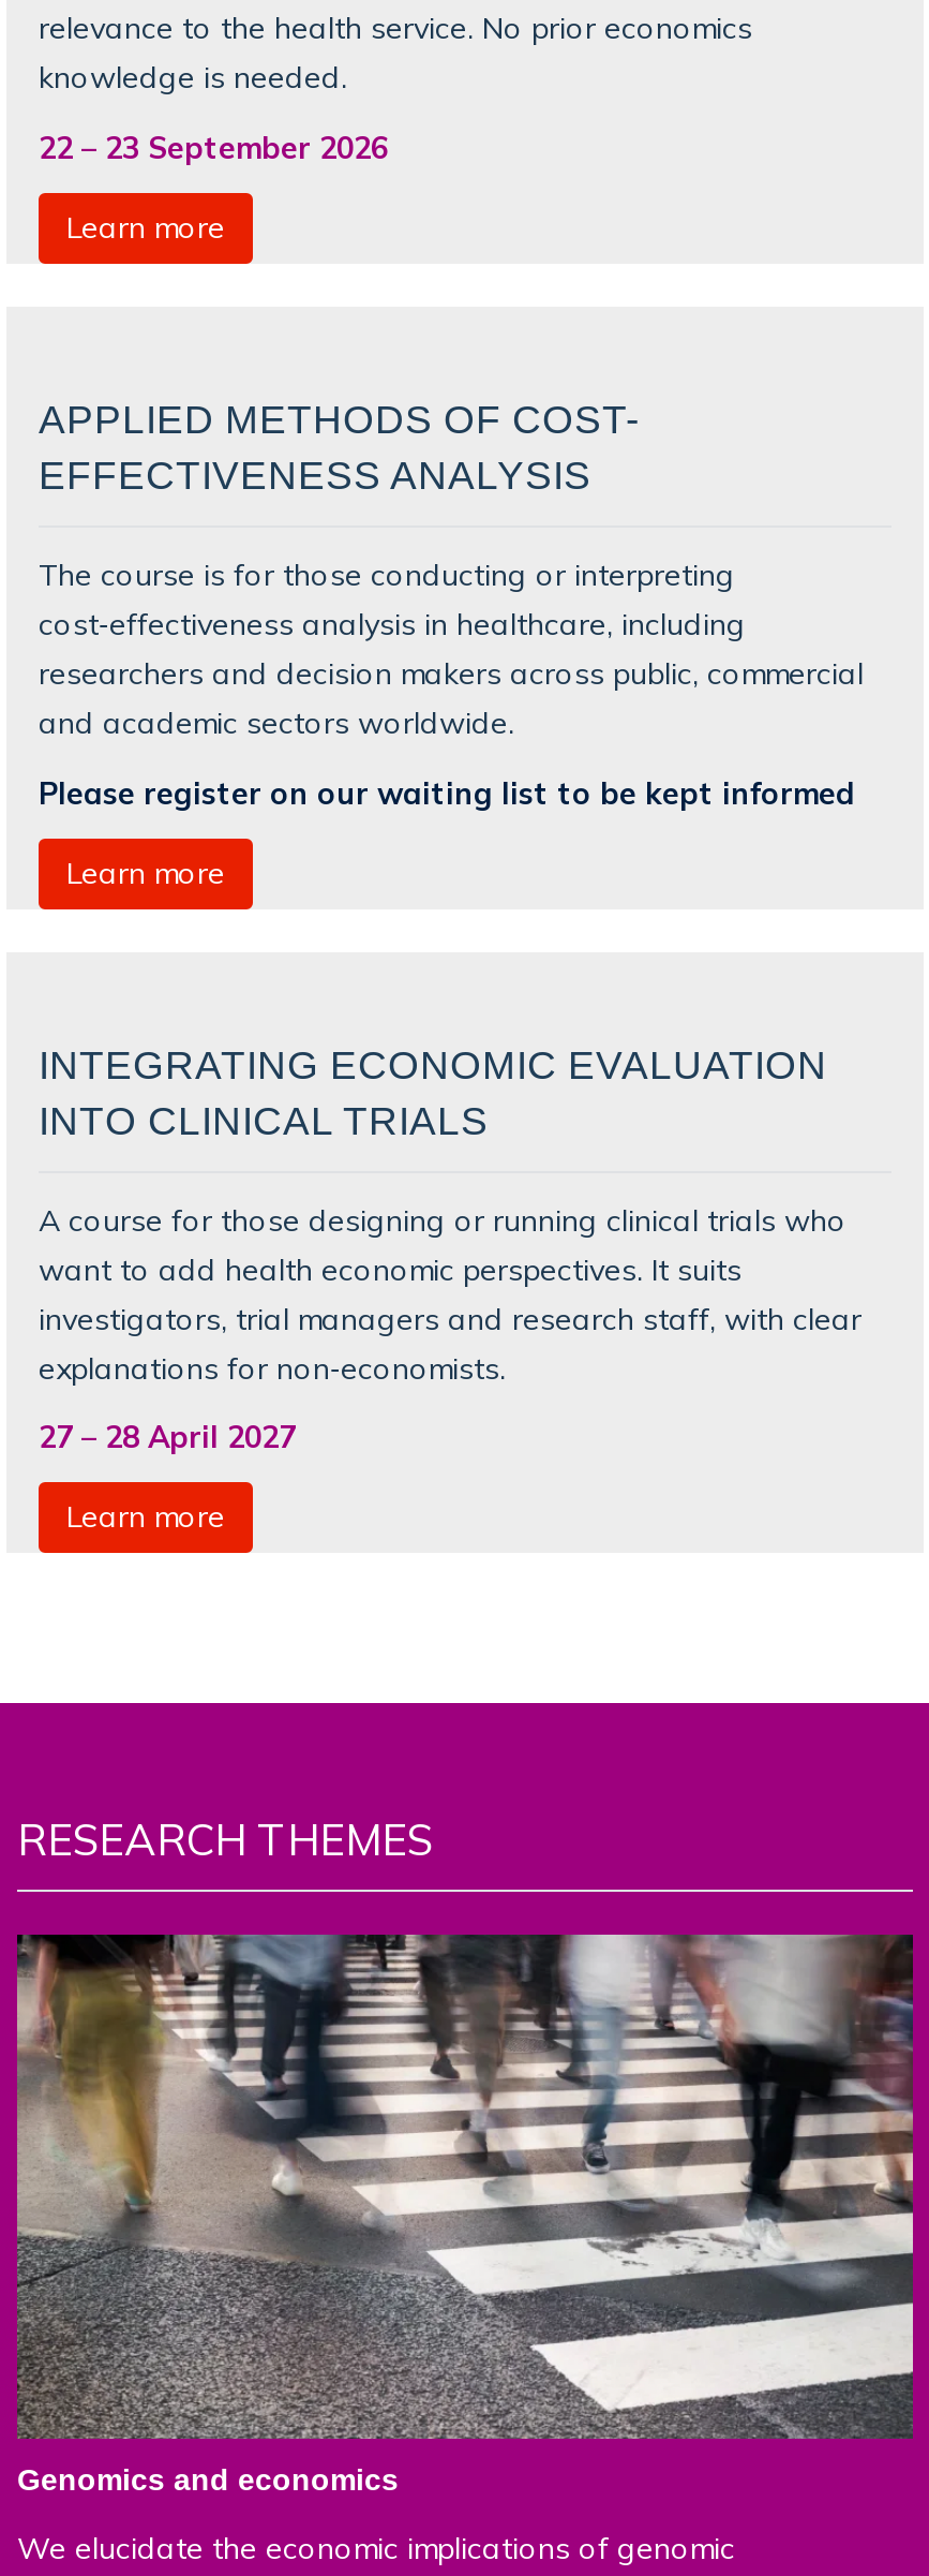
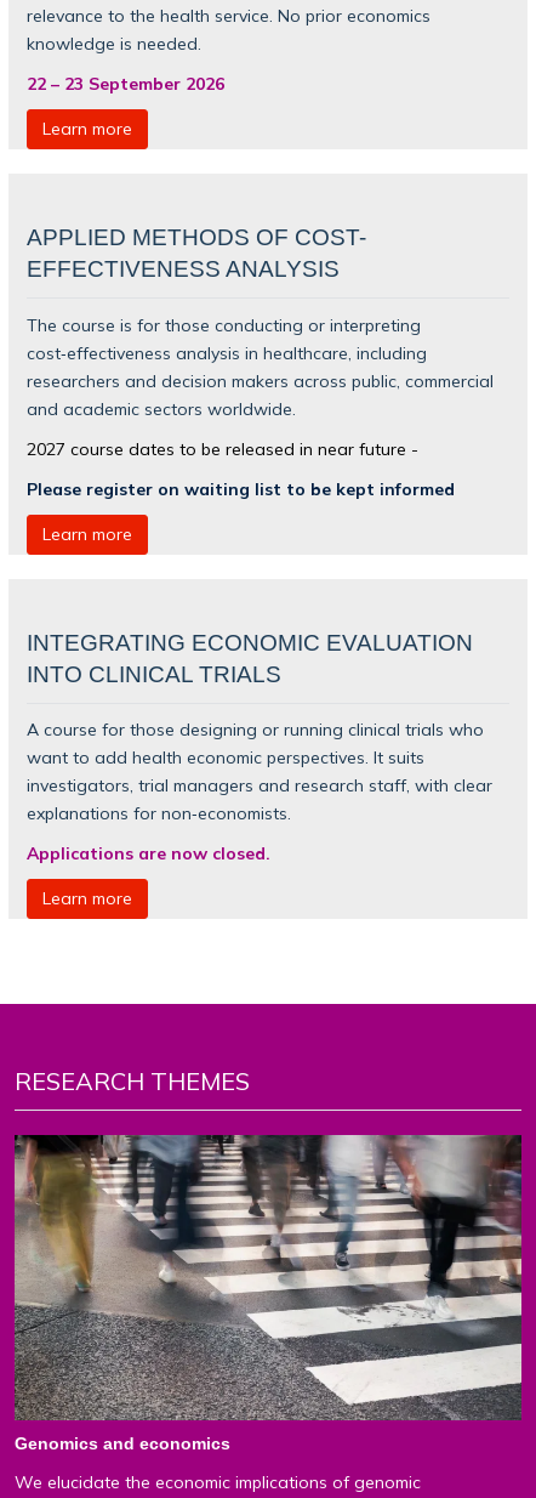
- Please register on our waiting list to be kept informed
+ 2027 course dates to be released in near future -
+ Please register on waiting list to be kept informed

- 27 – 28 April 2027
+ Applications are now closed.
